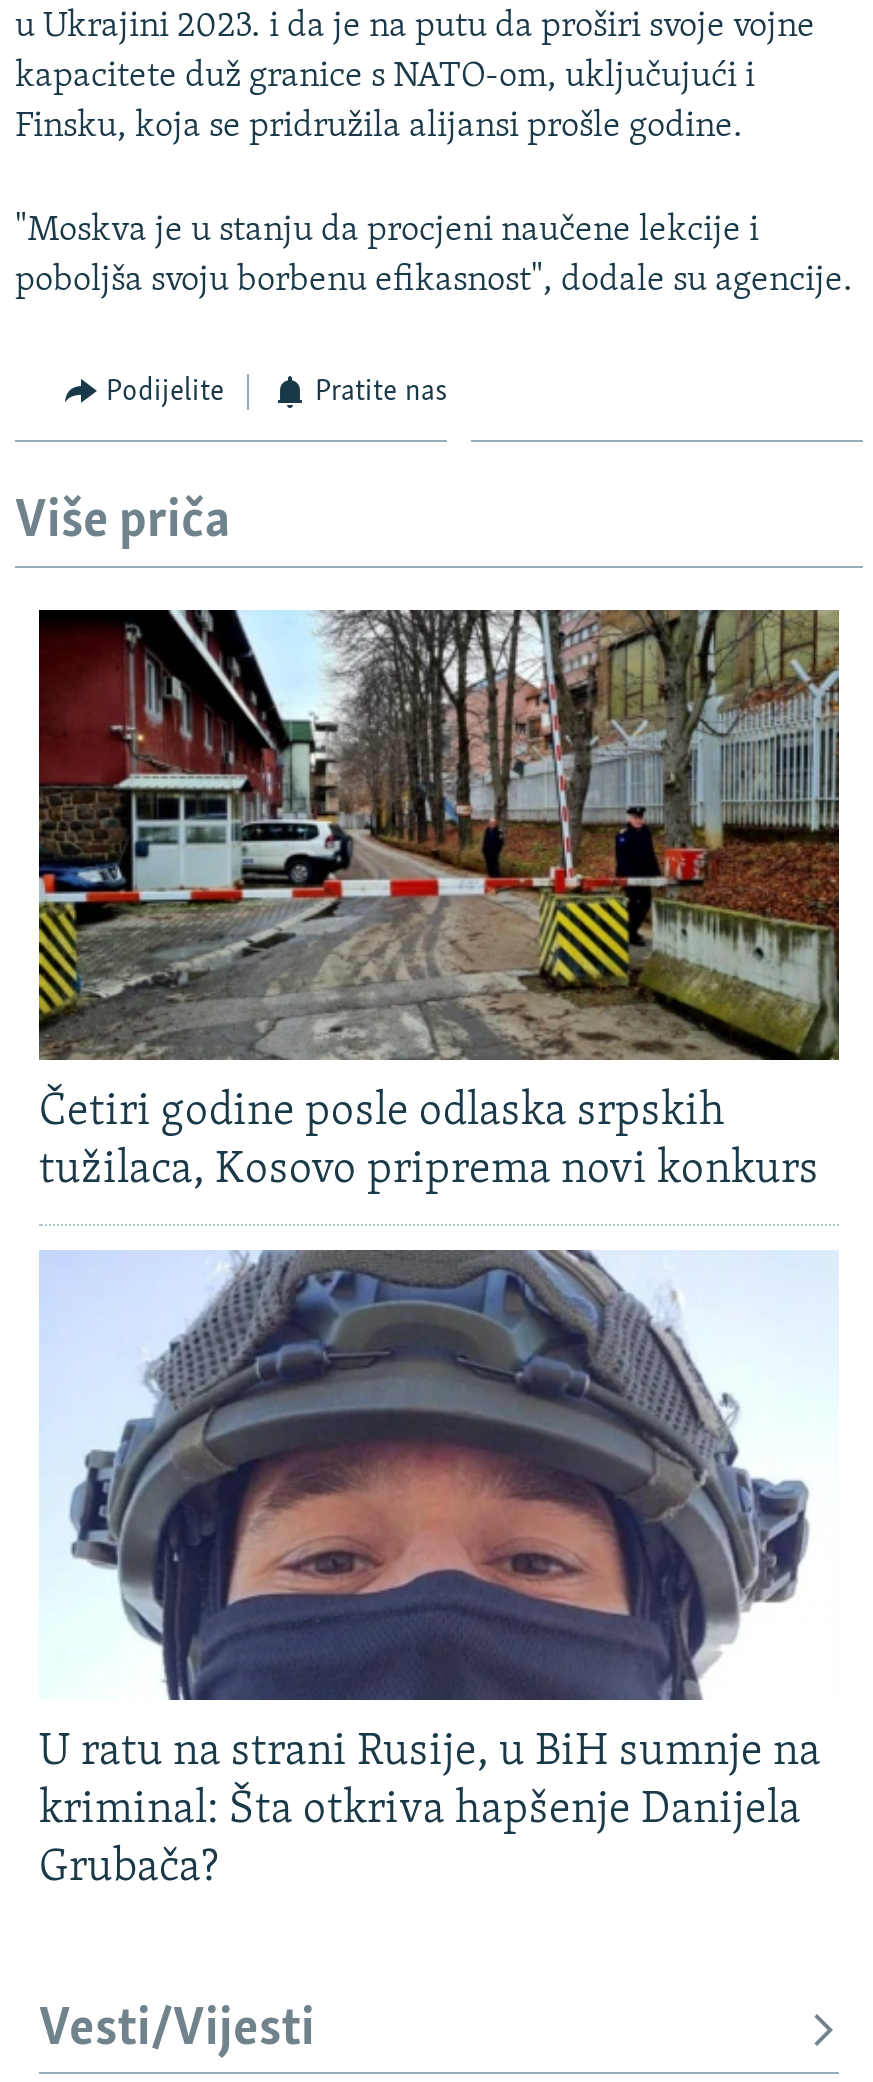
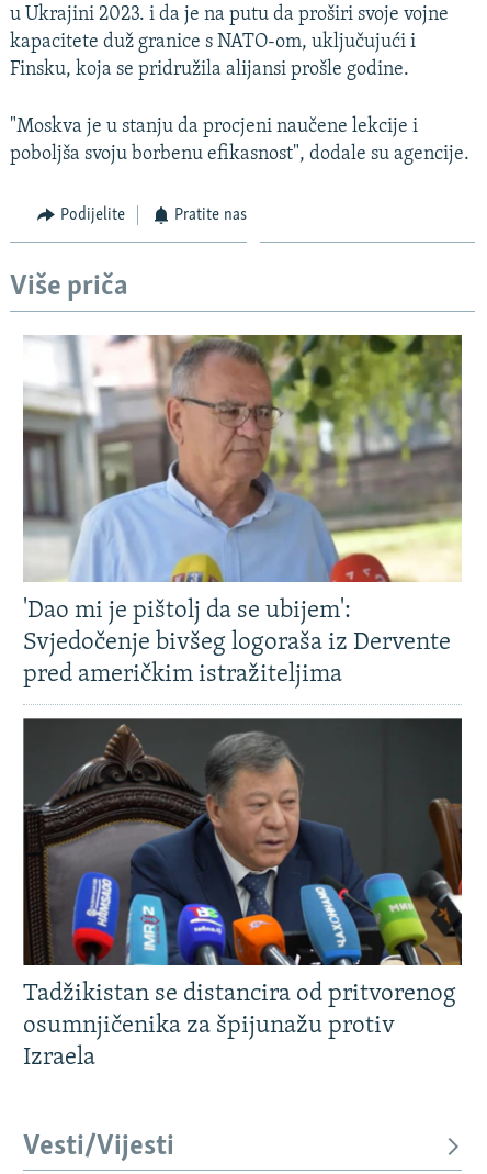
- [image]
- Četiri godine posle odlaska srpskih
- tužilaca, Kosovo priprema novi konkurs
+ [image]
+ 'Dao mi je pištolj da se ubijem':
+ Svjedočenje bivšeg logoraša iz Dervente
+ pred američkim istražiteljima

- [image]
- U ratu na strani Rusije, u BiH sumnje na
- kriminal: Šta otkriva hapšenje Danijela
- Grubača?
+ [image]
+ Tadžikistan se distancira od pritvorenog
+ osumnjičenika za špijunažu protiv
+ Izraela
